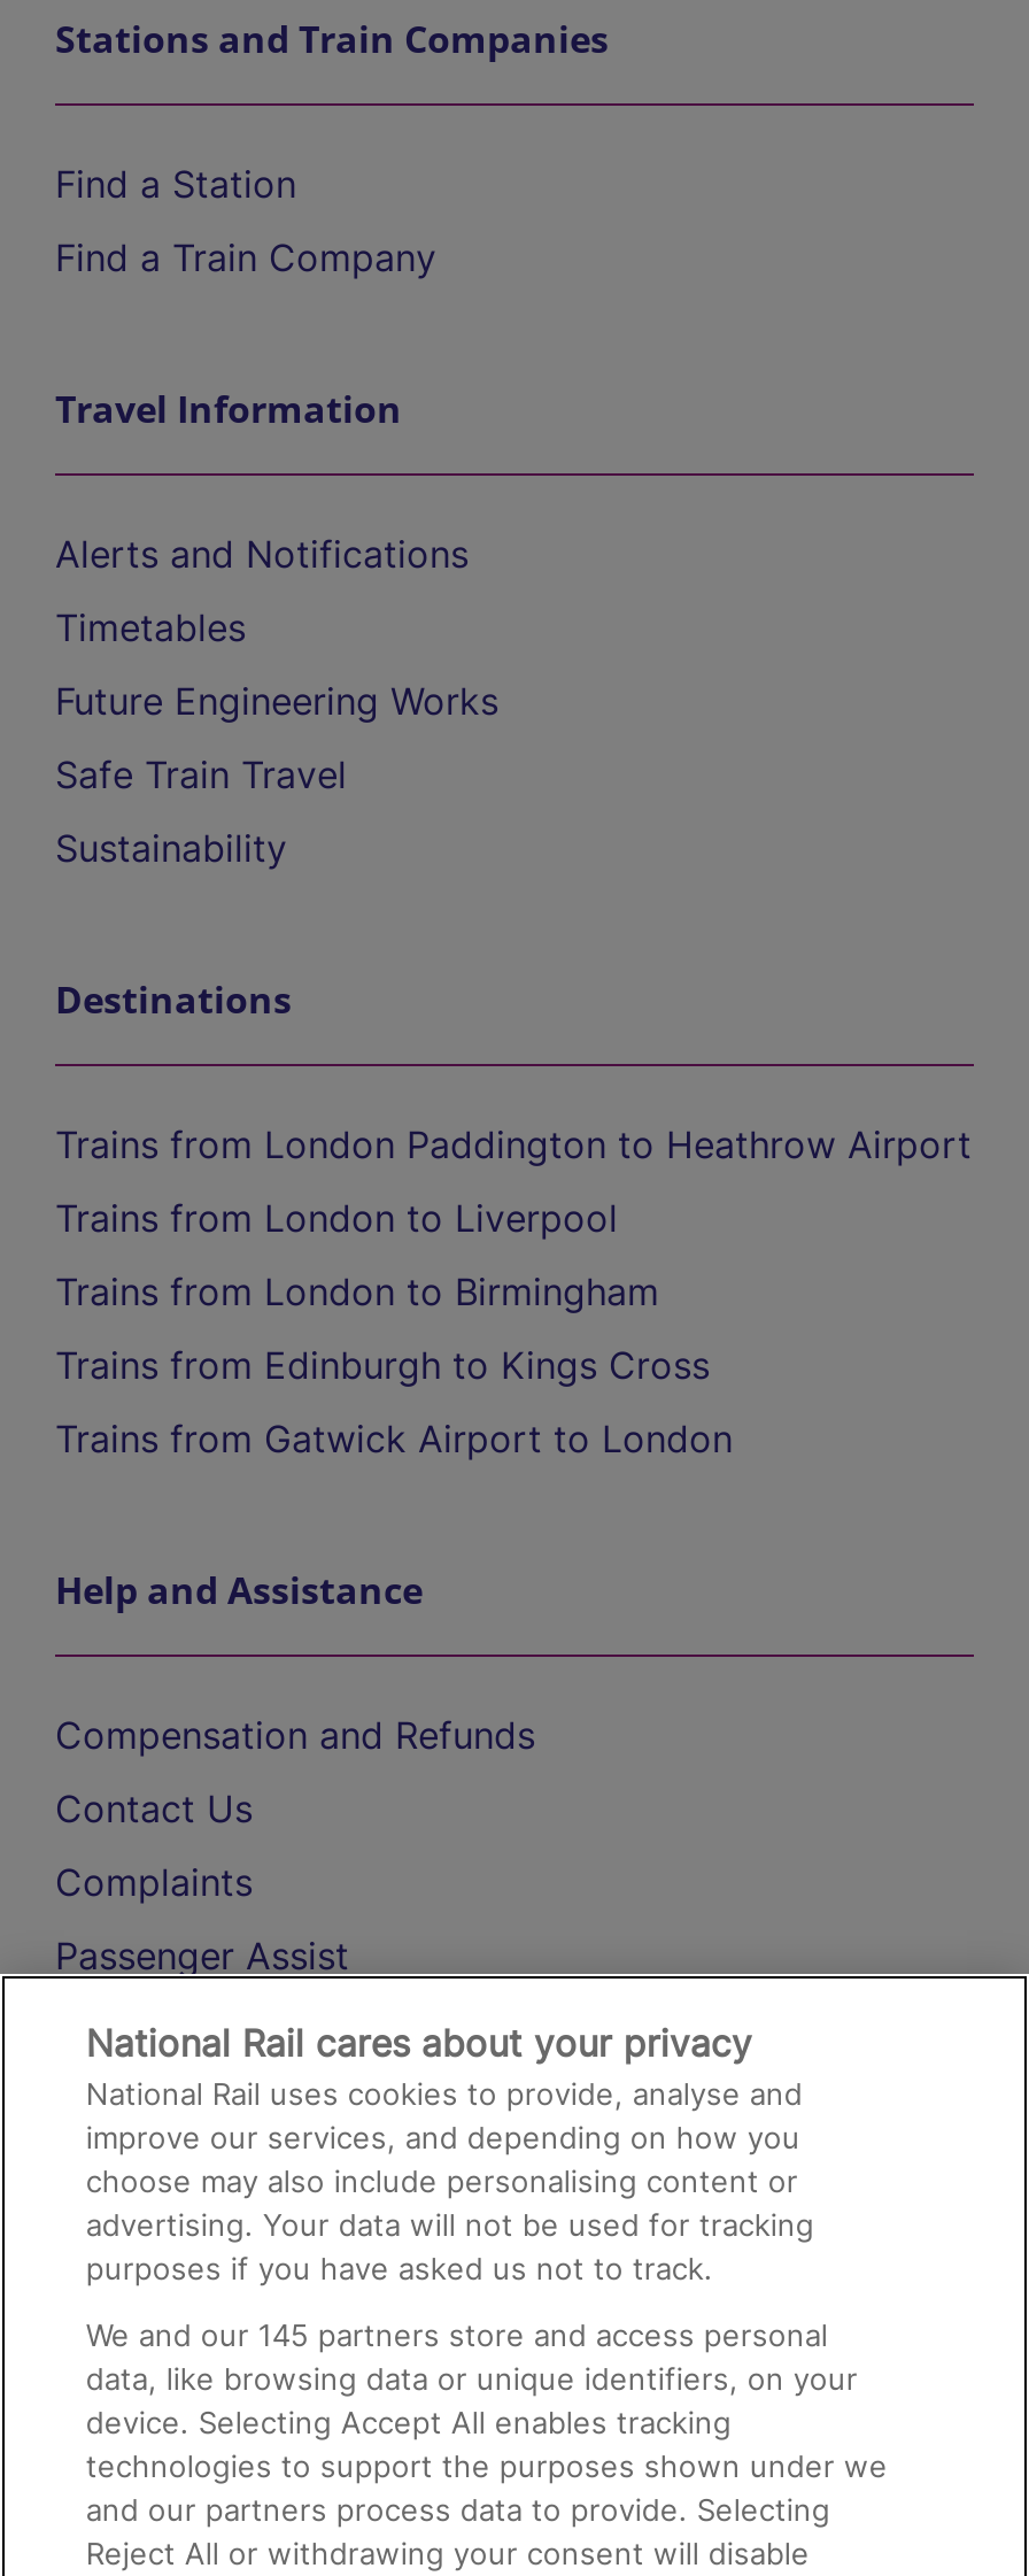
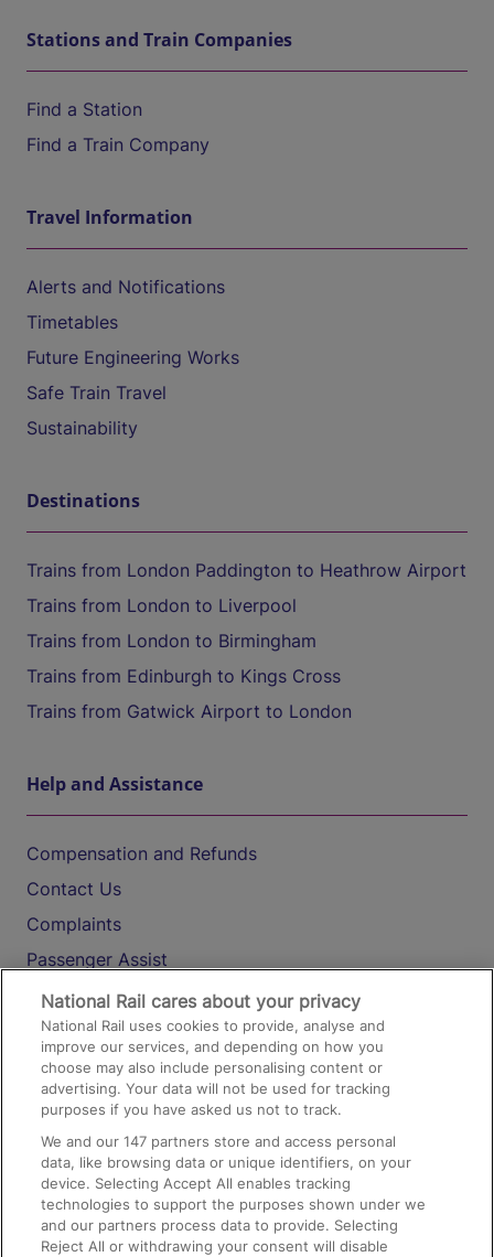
- We and our 145 partners store and access personal
+ We and our 147 partners store and access personal
